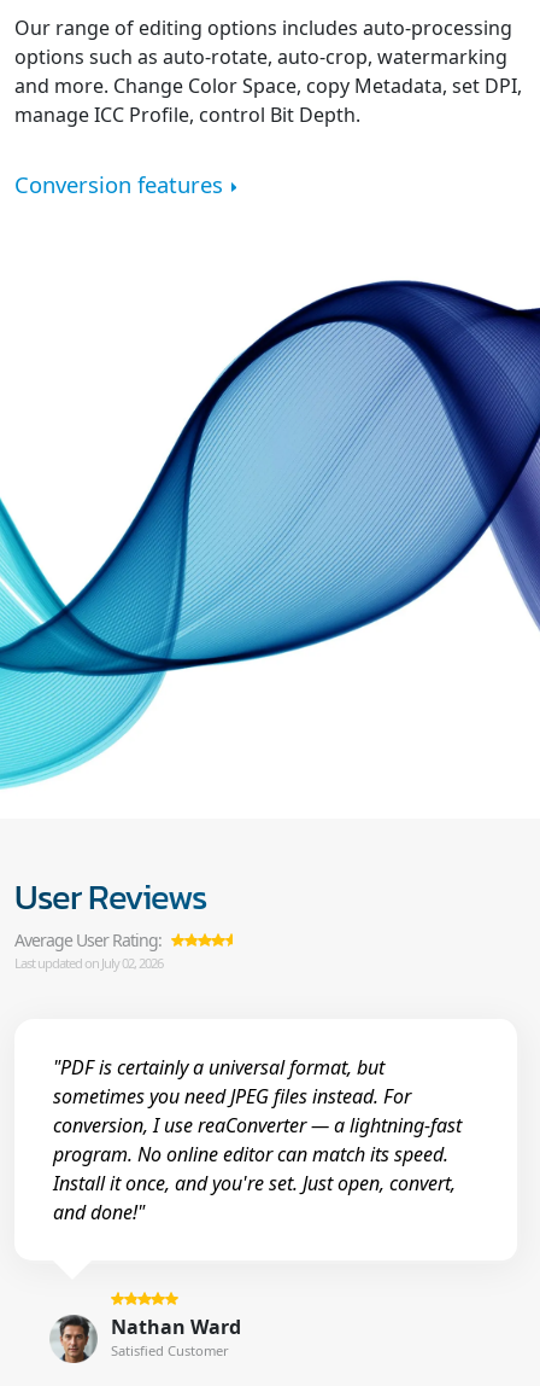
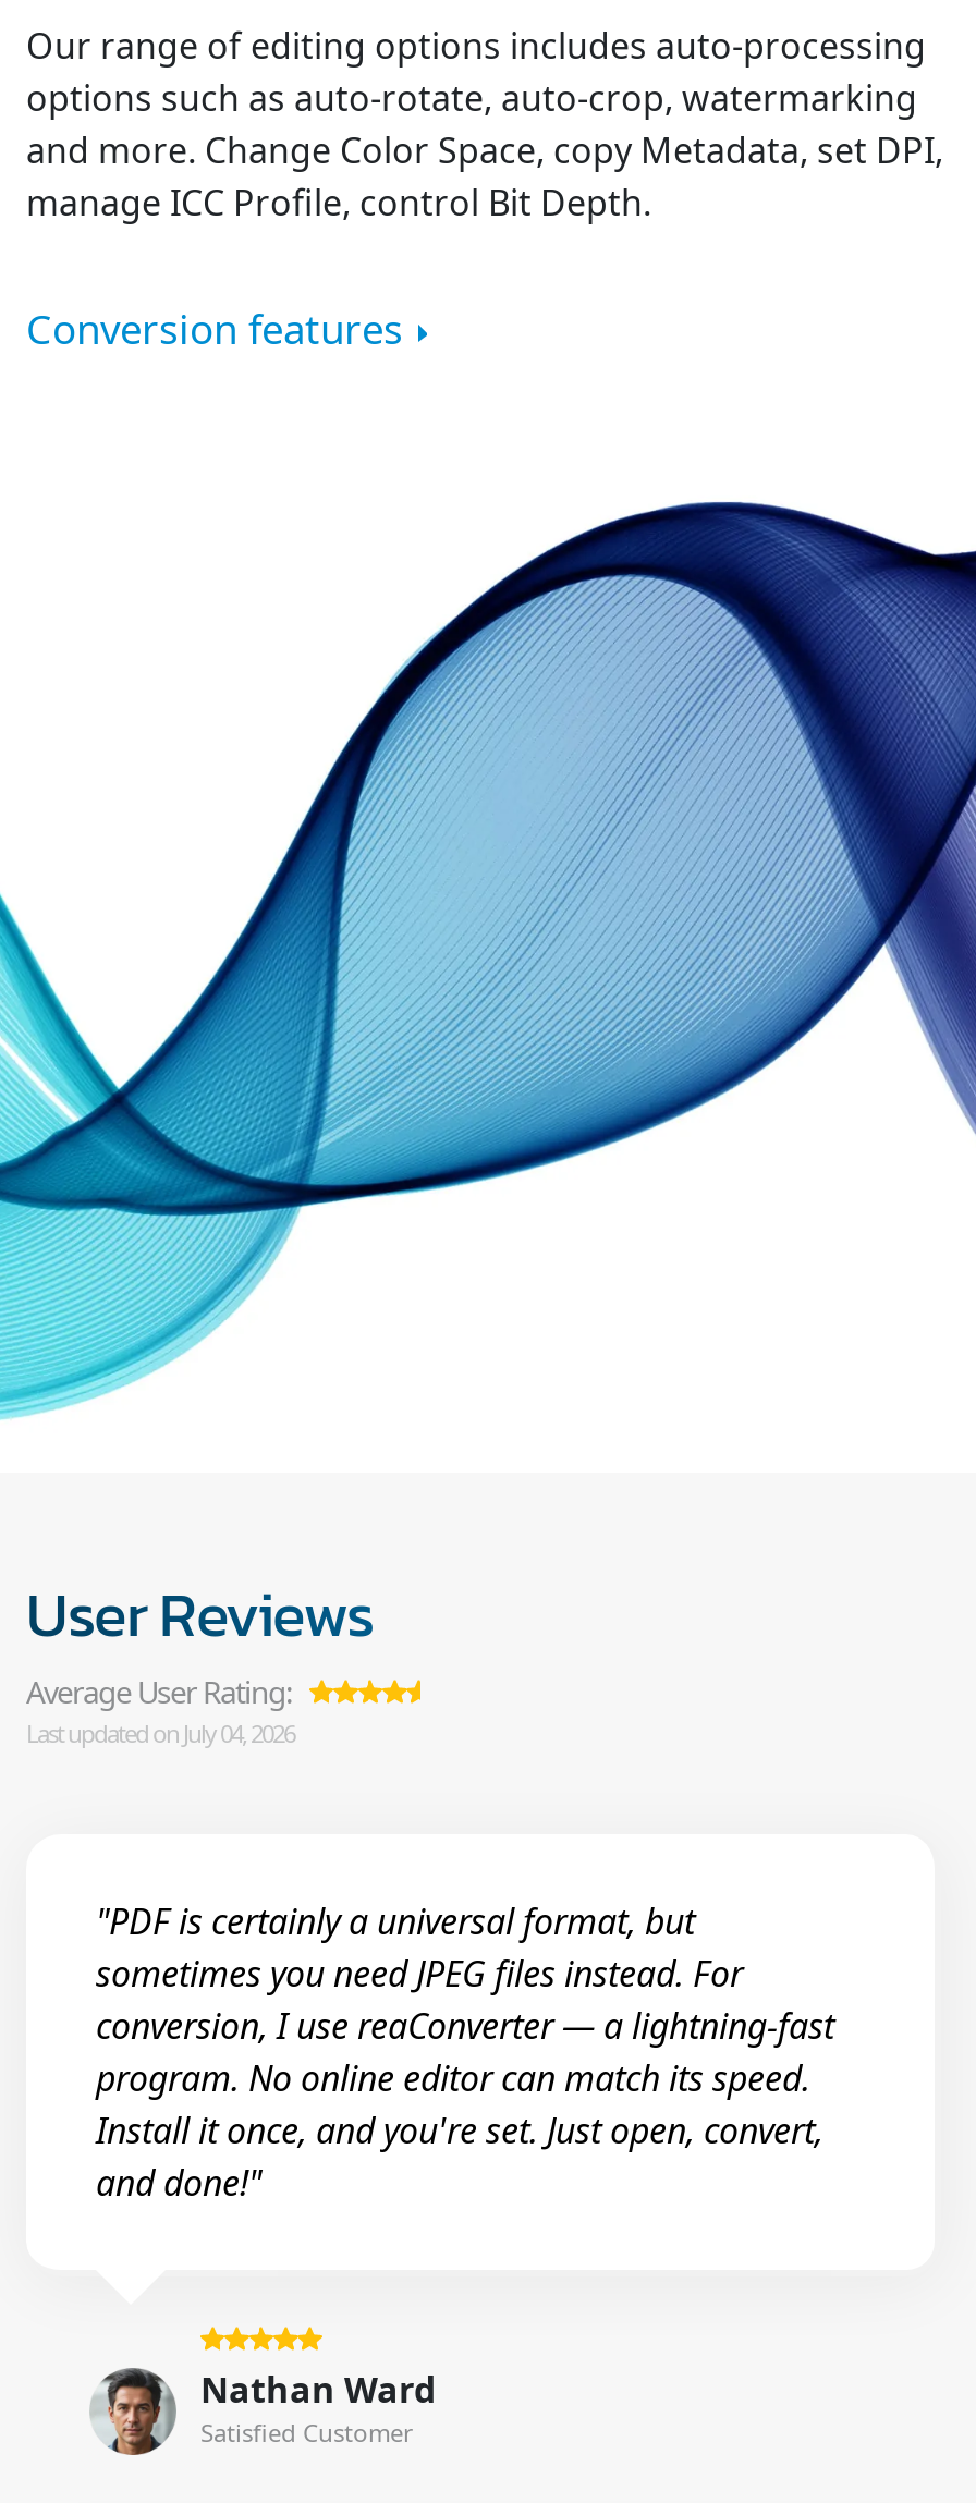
- Last updated on July 02, 2026
+ Last updated on July 04, 2026
